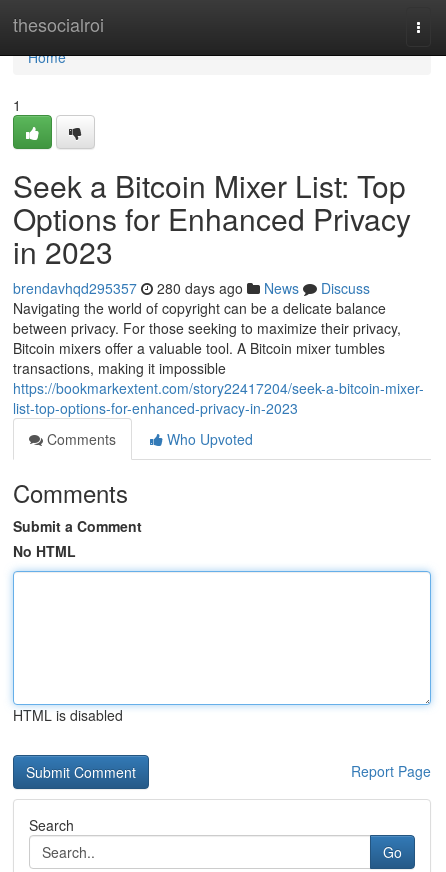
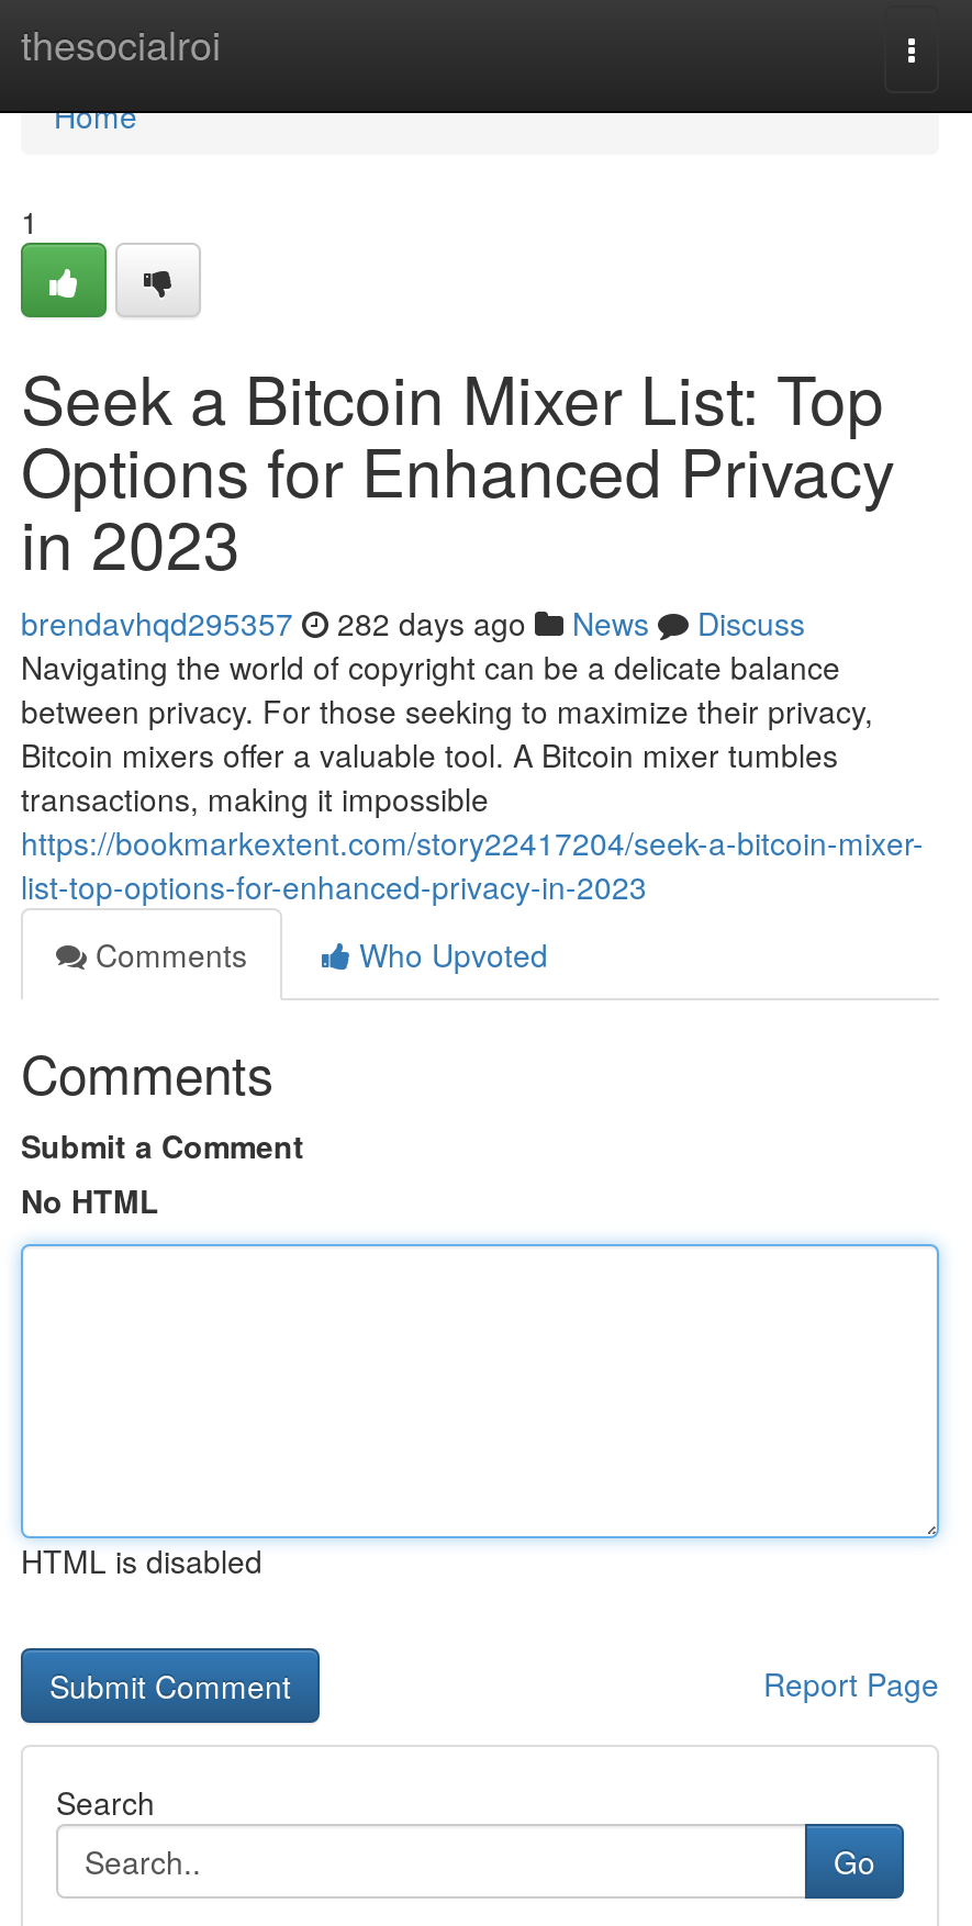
- brendavhqd295357 280 days ago News Discuss
+ brendavhqd295357 282 days ago News Discuss
